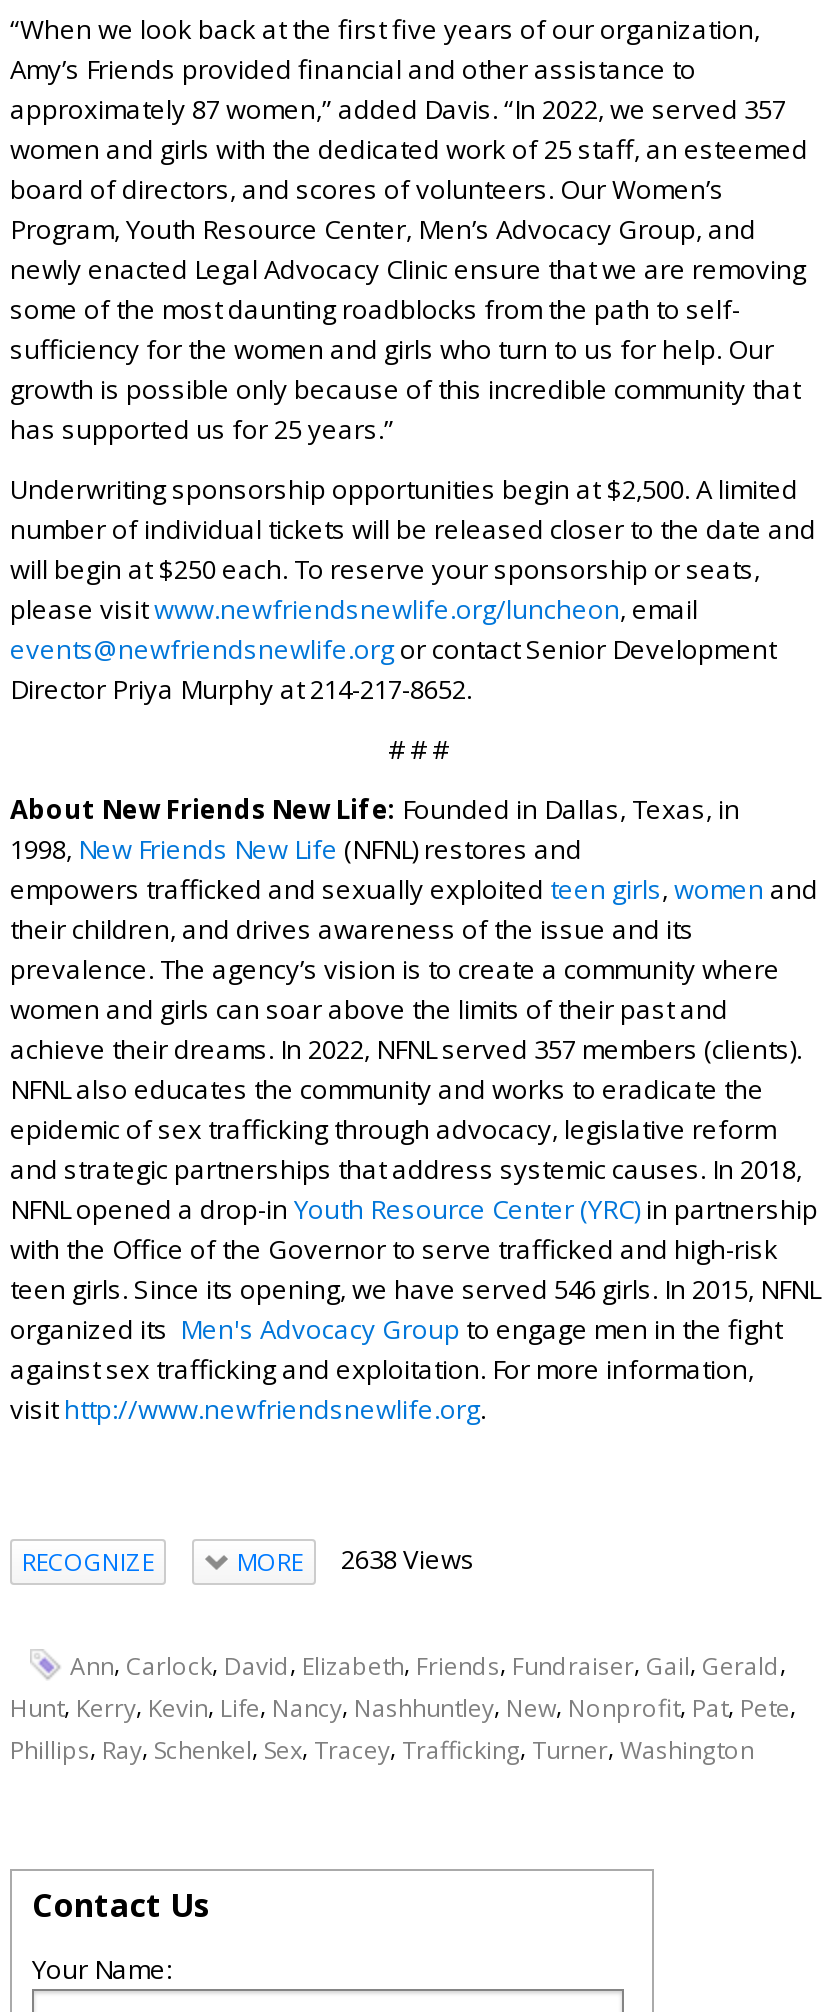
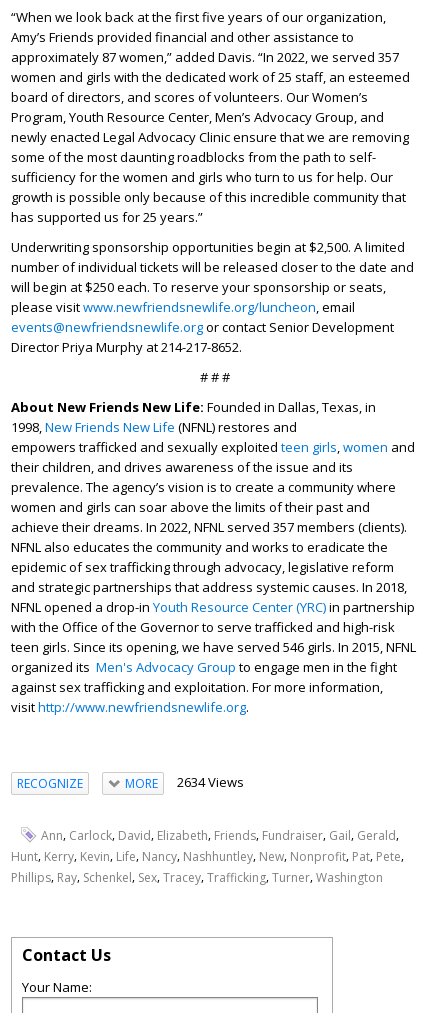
- MORE 2638 Views
+ MORE 2634 Views
